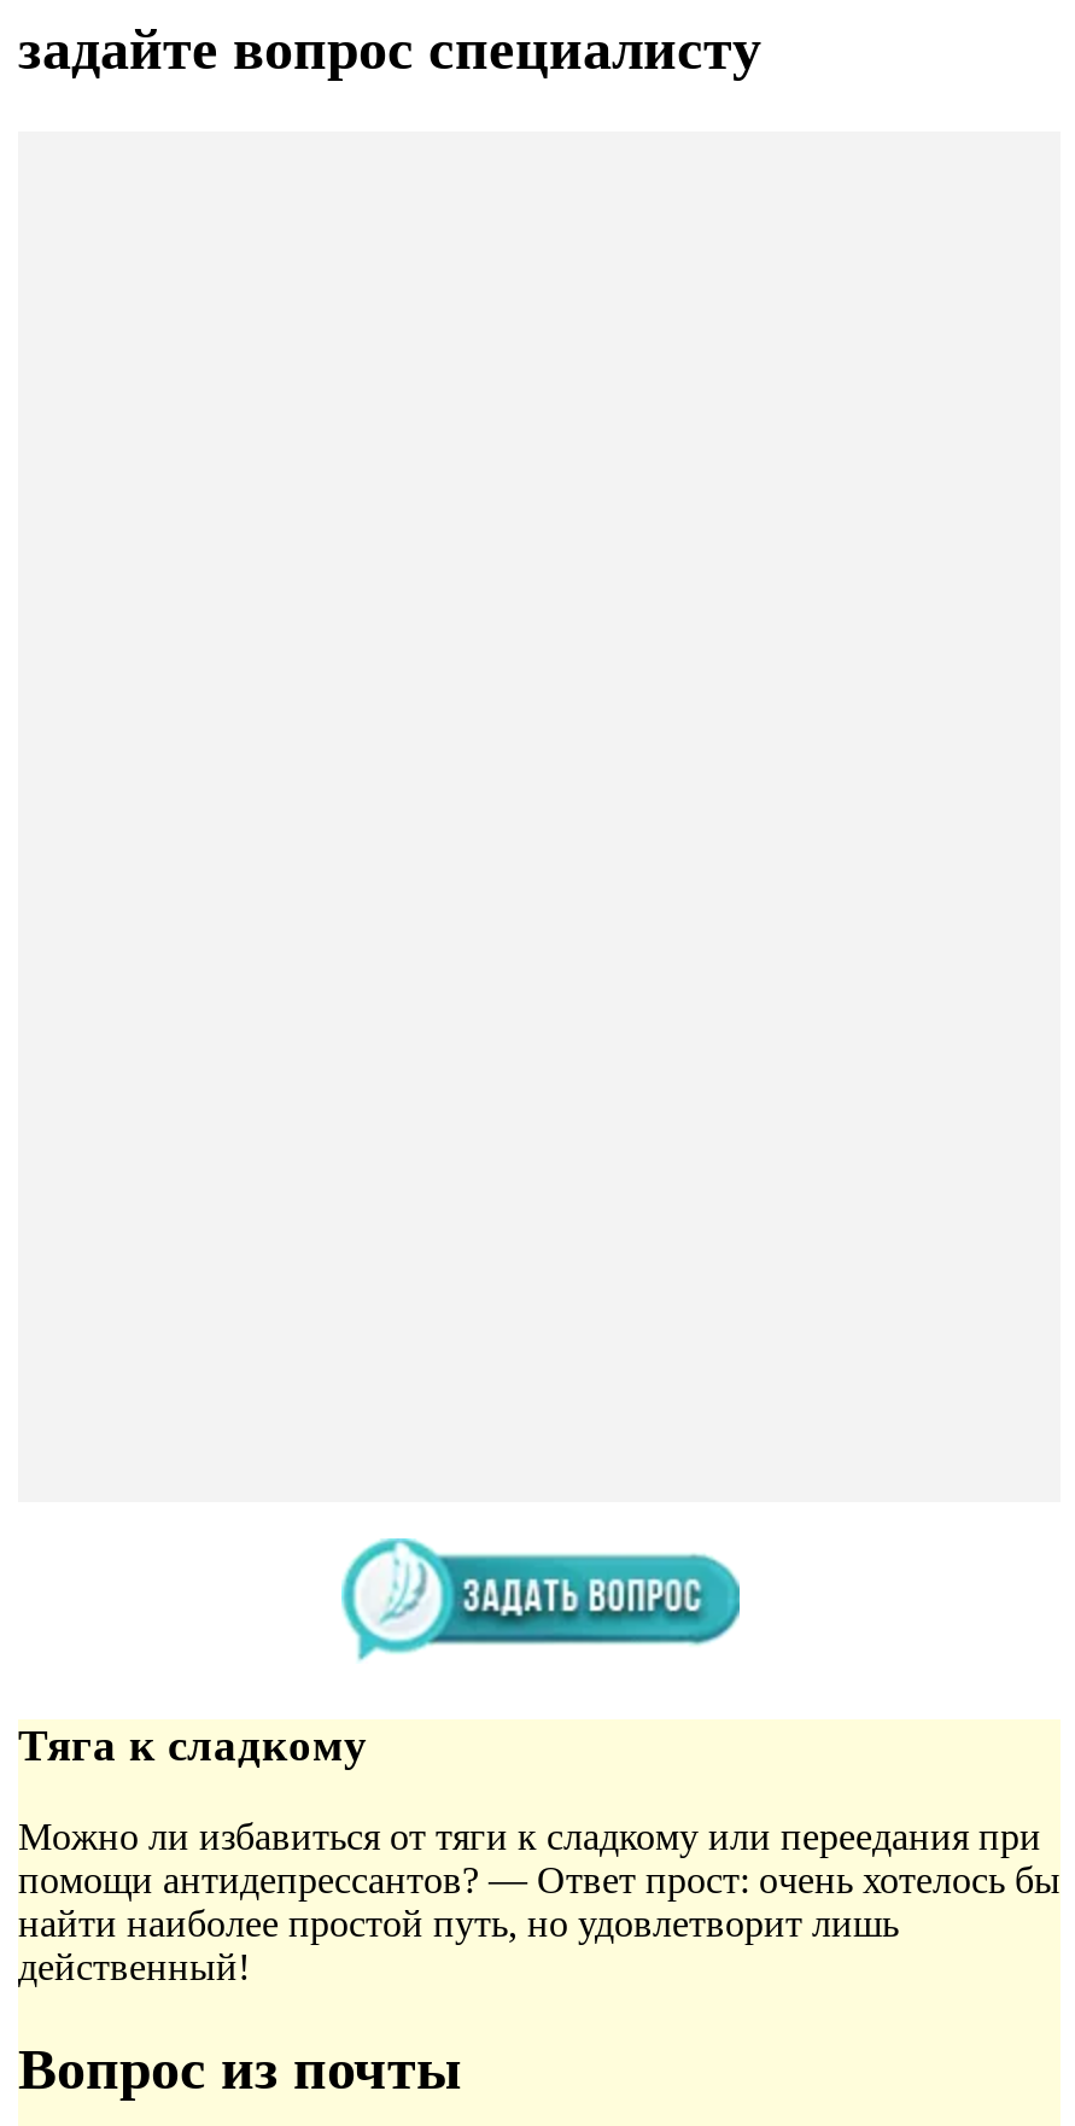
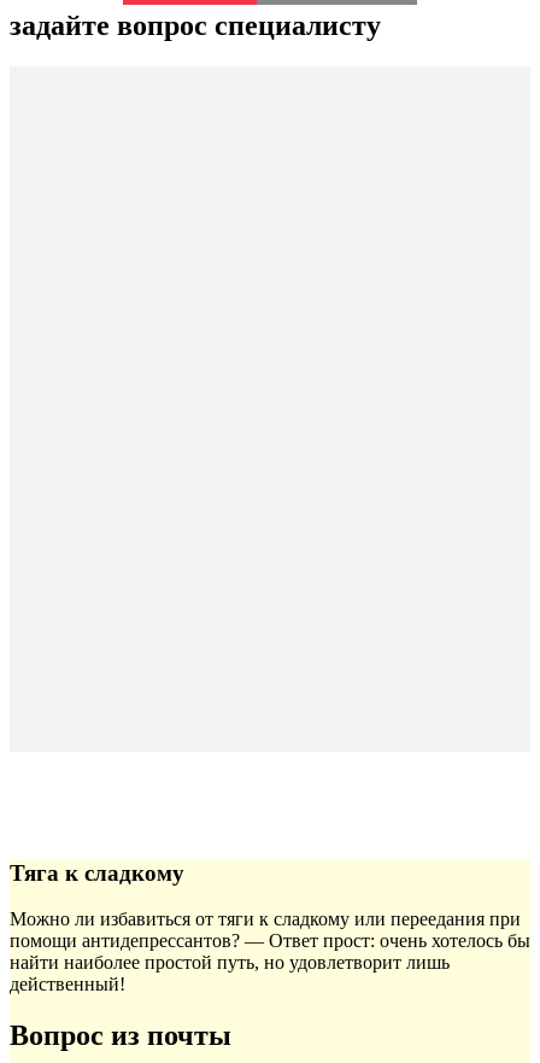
- [image]
